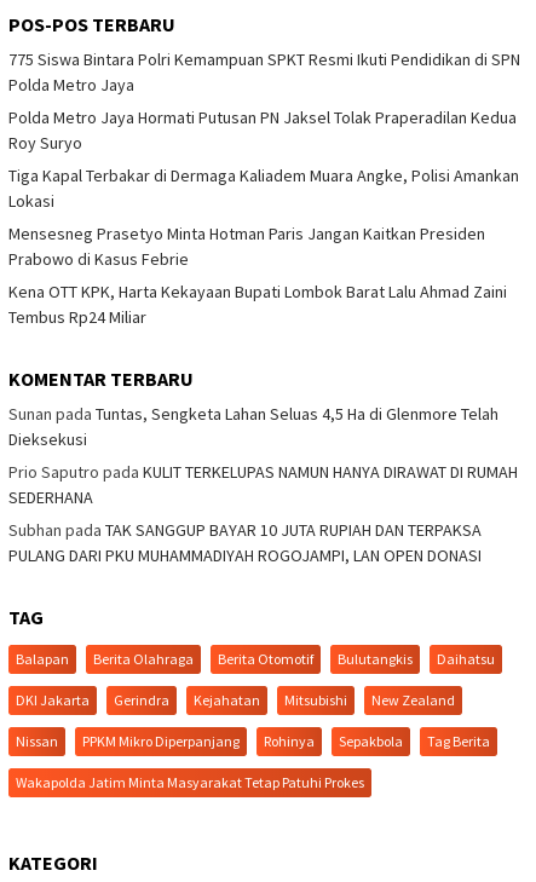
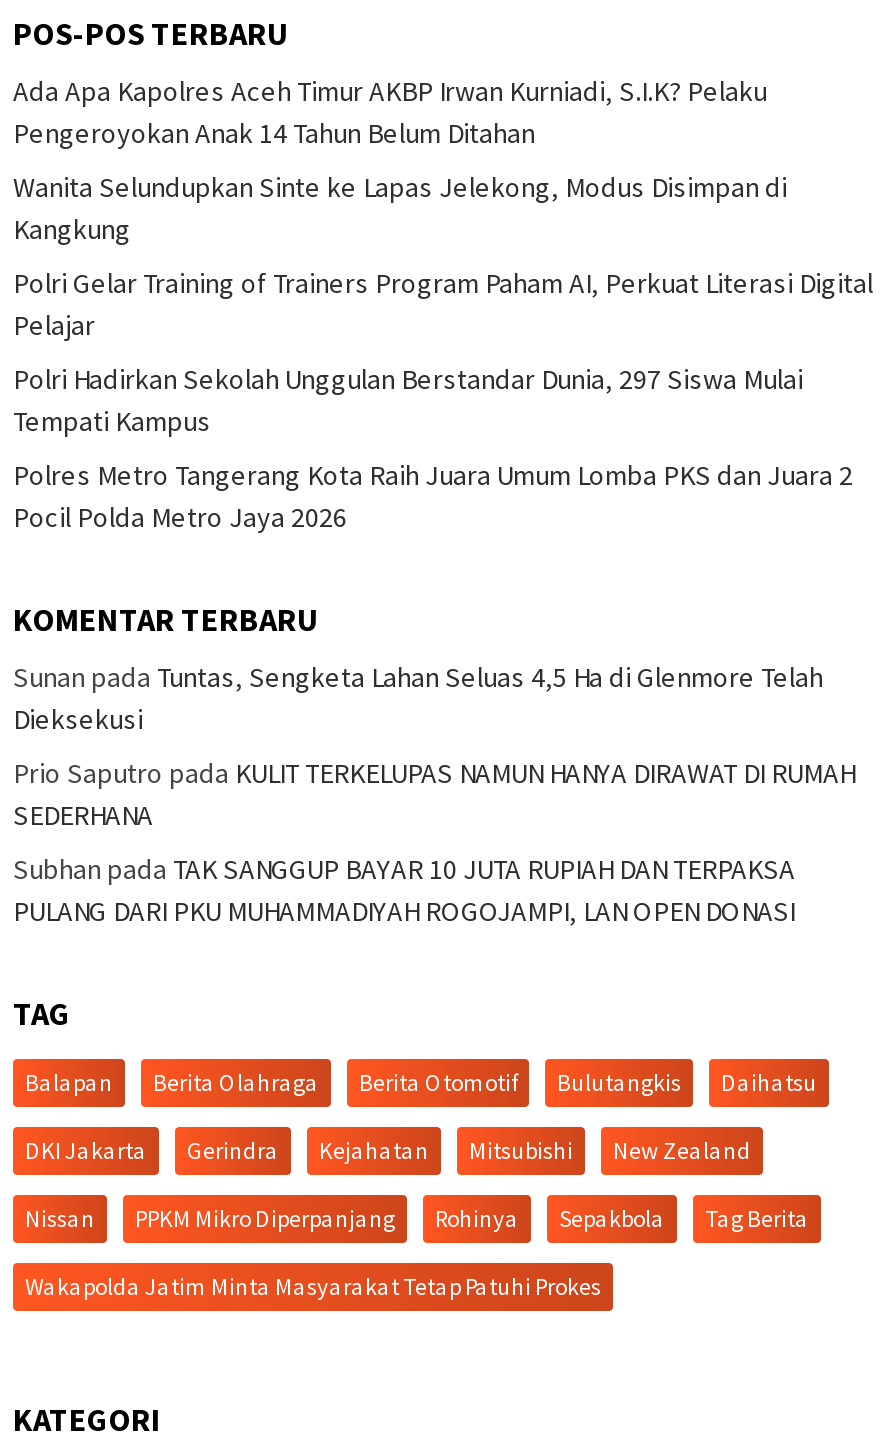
- 775 Siswa Bintara Polri Kemampuan SPKT Resmi Ikuti Pendidikan di SPN
- Polda Metro Jaya
+ Ada Apa Kapolres Aceh Timur AKBP Irwan Kurniadi, S.I.K? Pelaku
+ Pengeroyokan Anak 14 Tahun Belum Ditahan

- Polda Metro Jaya Hormati Putusan PN Jaksel Tolak Praperadilan Kedua
- Roy Suryo
+ Wanita Selundupkan Sinte ke Lapas Jelekong, Modus Disimpan di
+ Kangkung

- Tiga Kapal Terbakar di Dermaga Kaliadem Muara Angke, Polisi Amankan
- Lokasi
+ Polri Gelar Training of Trainers Program Paham AI, Perkuat Literasi Digital
+ Pelajar

- Mensesneg Prasetyo Minta Hotman Paris Jangan Kaitkan Presiden
- Prabowo di Kasus Febrie
+ Polri Hadirkan Sekolah Unggulan Berstandar Dunia, 297 Siswa Mulai
+ Tempati Kampus

- Kena OTT KPK, Harta Kekayaan Bupati Lombok Barat Lalu Ahmad Zaini
- Tembus Rp24 Miliar
+ Polres Metro Tangerang Kota Raih Juara Umum Lomba PKS dan Juara 2
+ Pocil Polda Metro Jaya 2026
